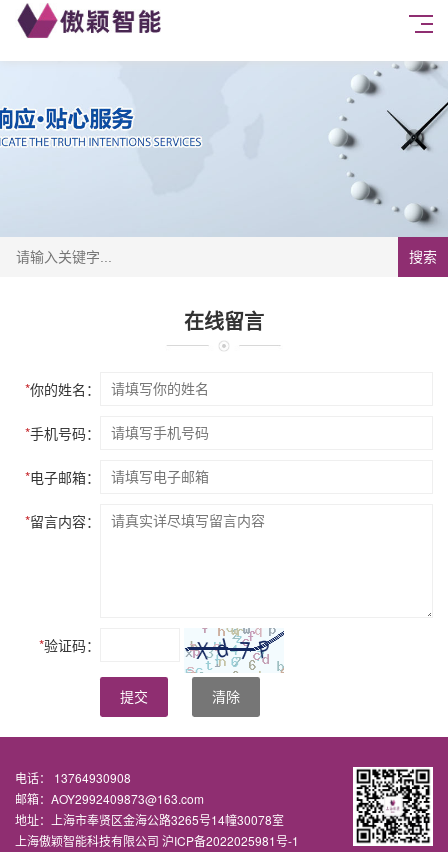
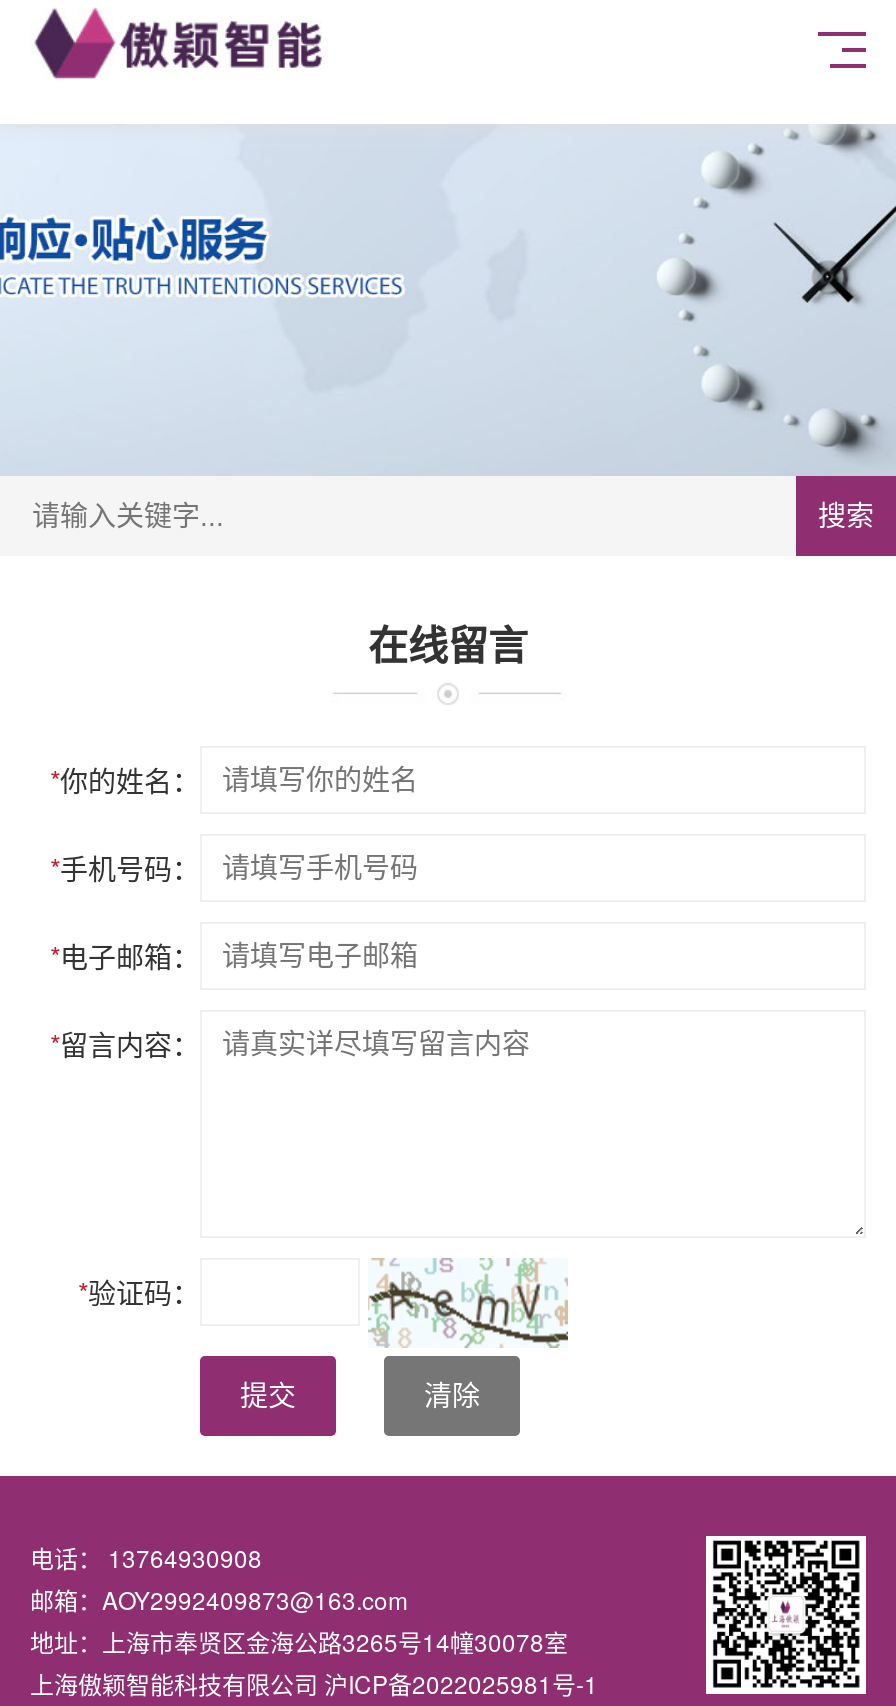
- [image]
+ [image]
